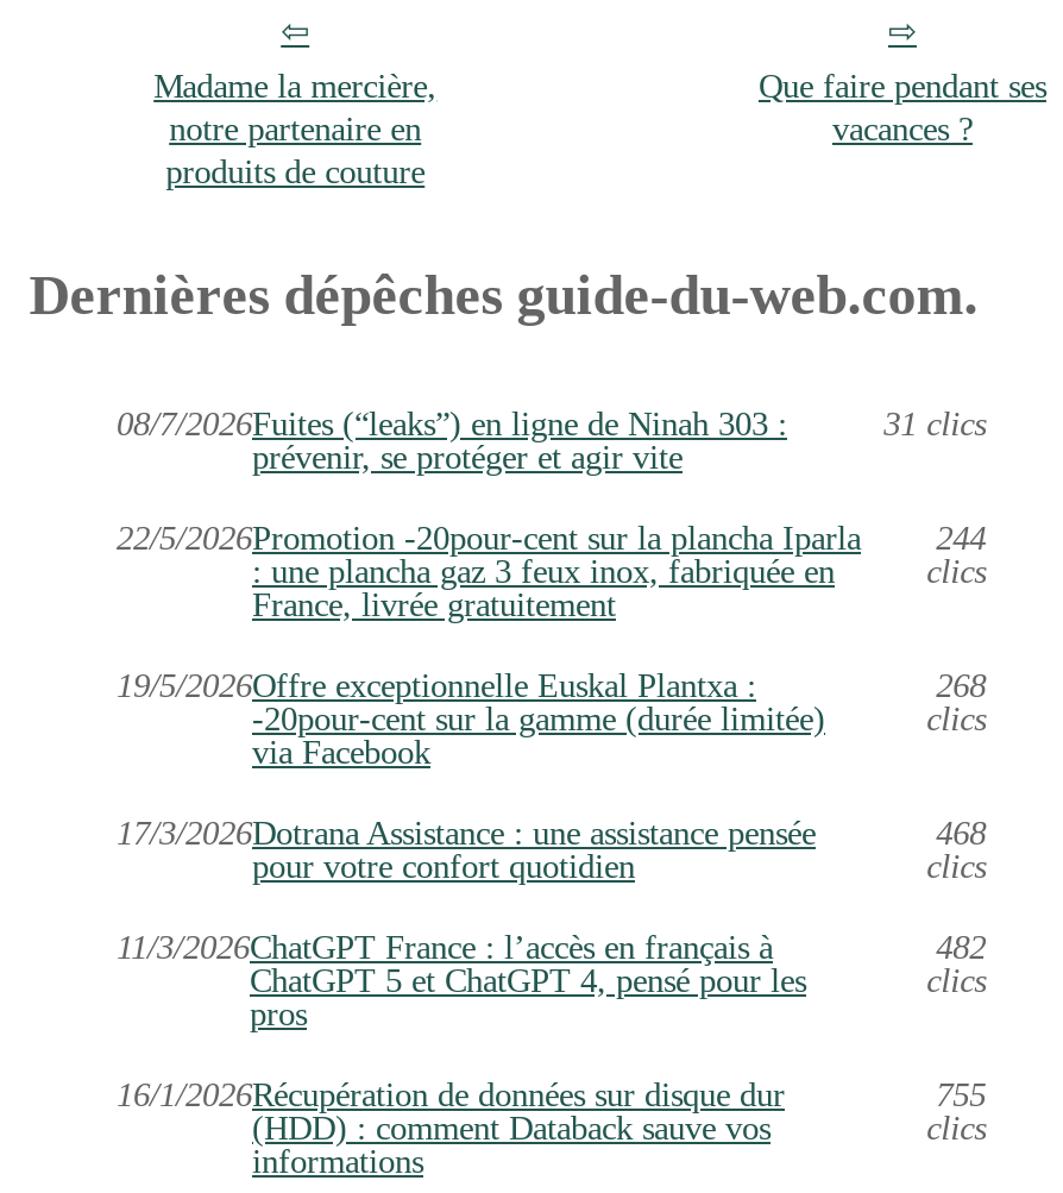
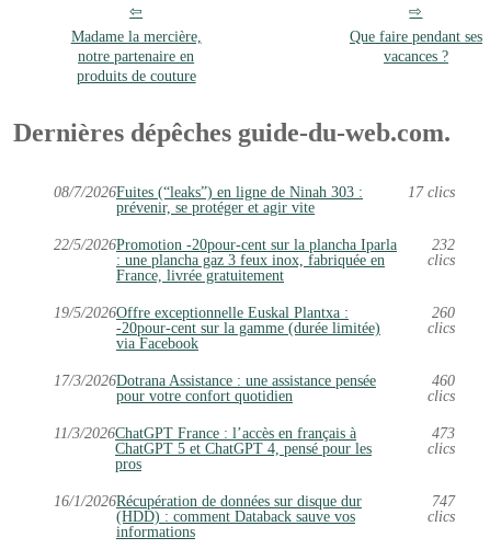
- 31 clics
+ 17 clics

- 22/5/2026Promotion -20pour-cent sur la plancha Iparla 244
+ 22/5/2026Promotion -20pour-cent sur la plancha Iparla 232

- 268
+ 260

- 468
+ 460

- 482
+ 473

- 755
+ 747
